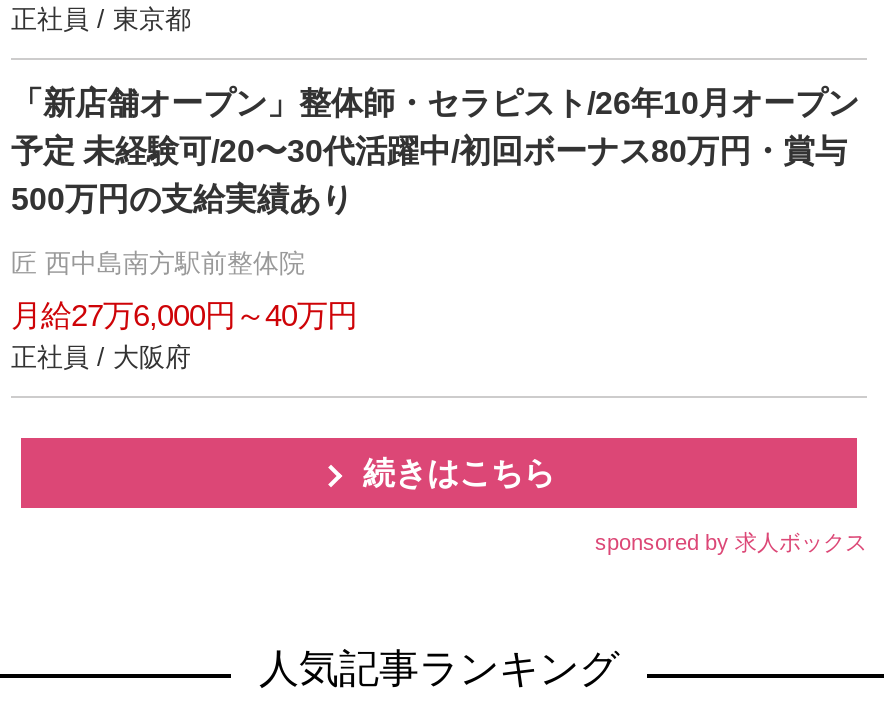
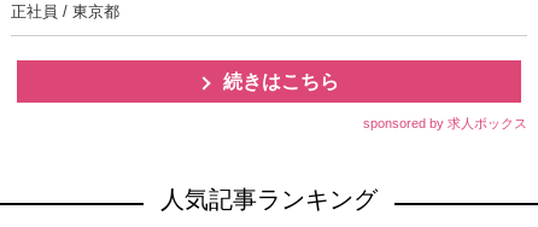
- 「新店舗オープン」整体師・セラピスト/26年10月オープン
- 予定 未経験可/20〜30代活躍中/初回ボーナス80万円・賞与
- 500万円の支給実績あり
- 匠 西中島南方駅前整体院
- 月給27万6,000円～40万円
- 正社員 / 大阪府
